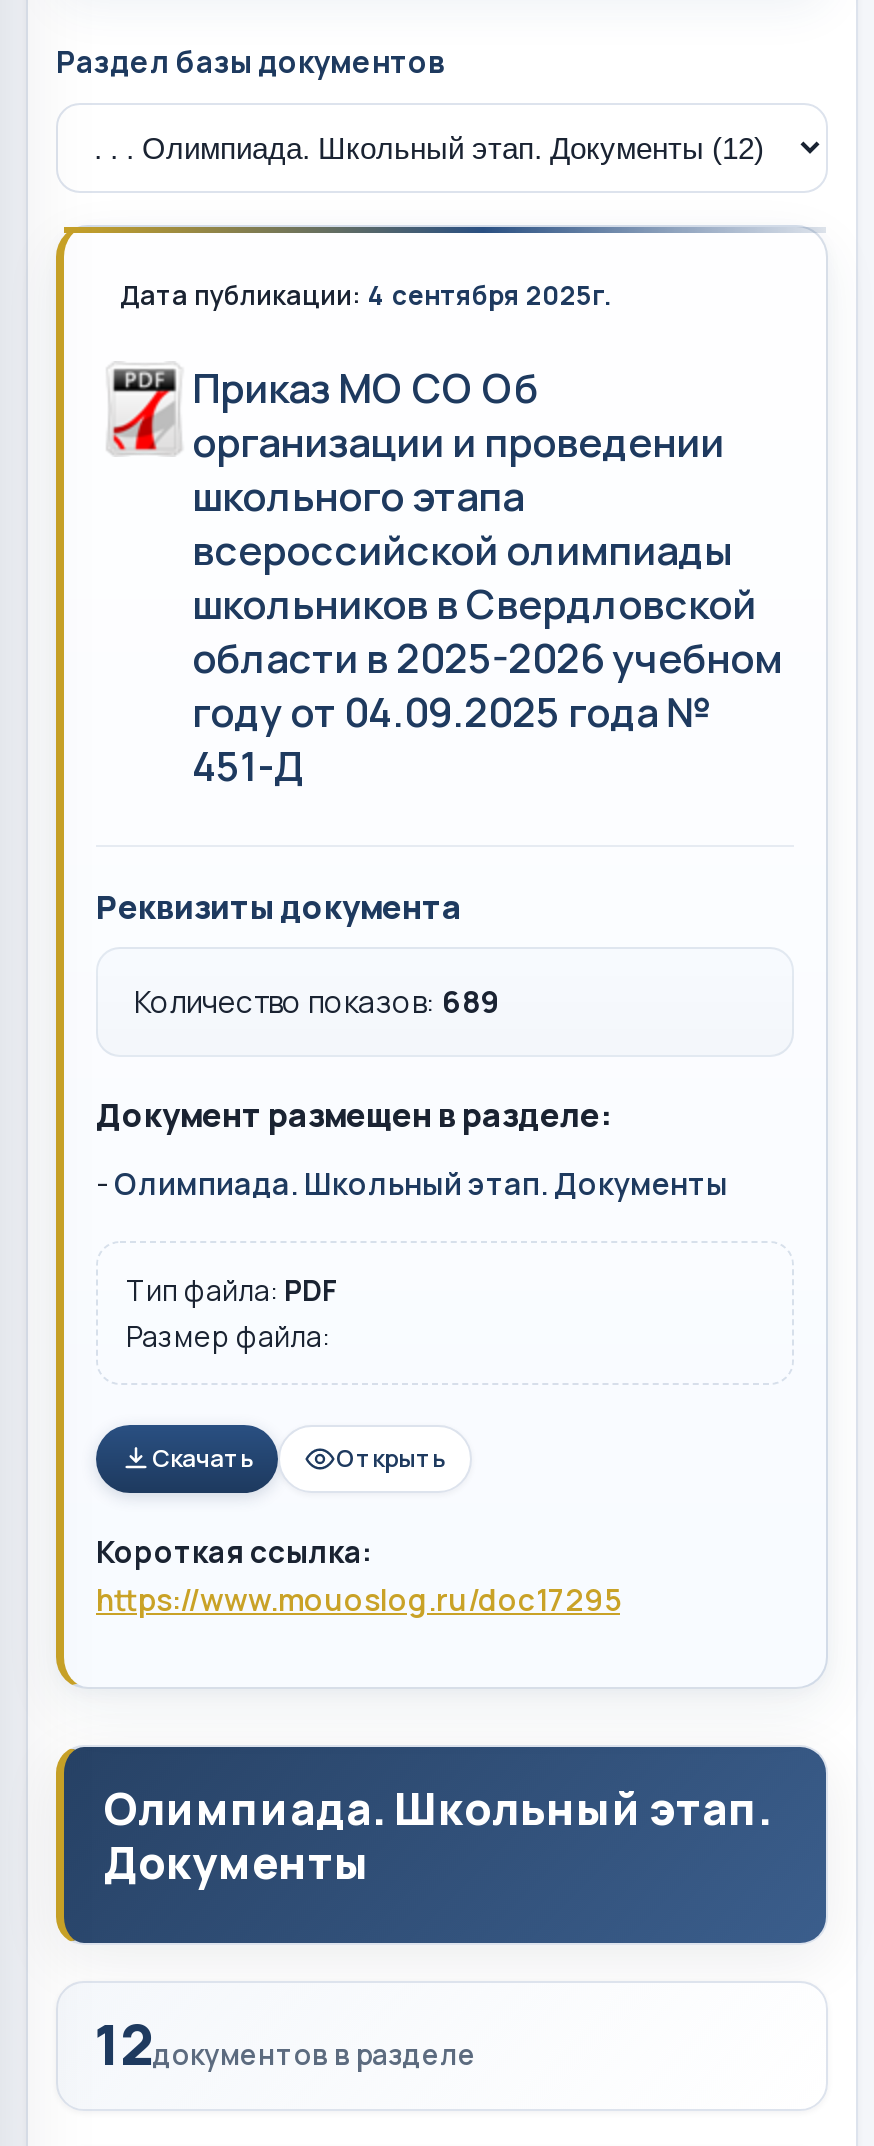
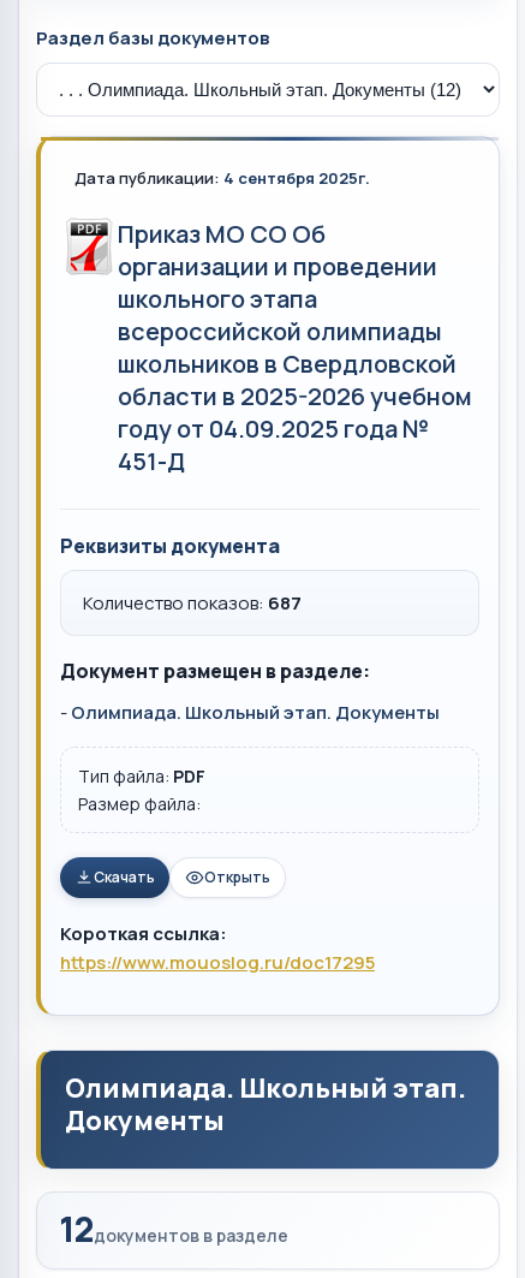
- Количество показов: 689
+ Количество показов: 687
